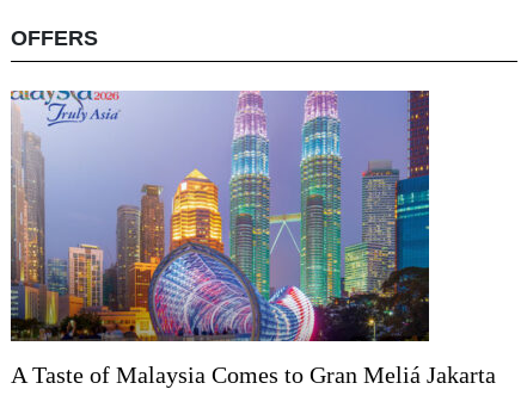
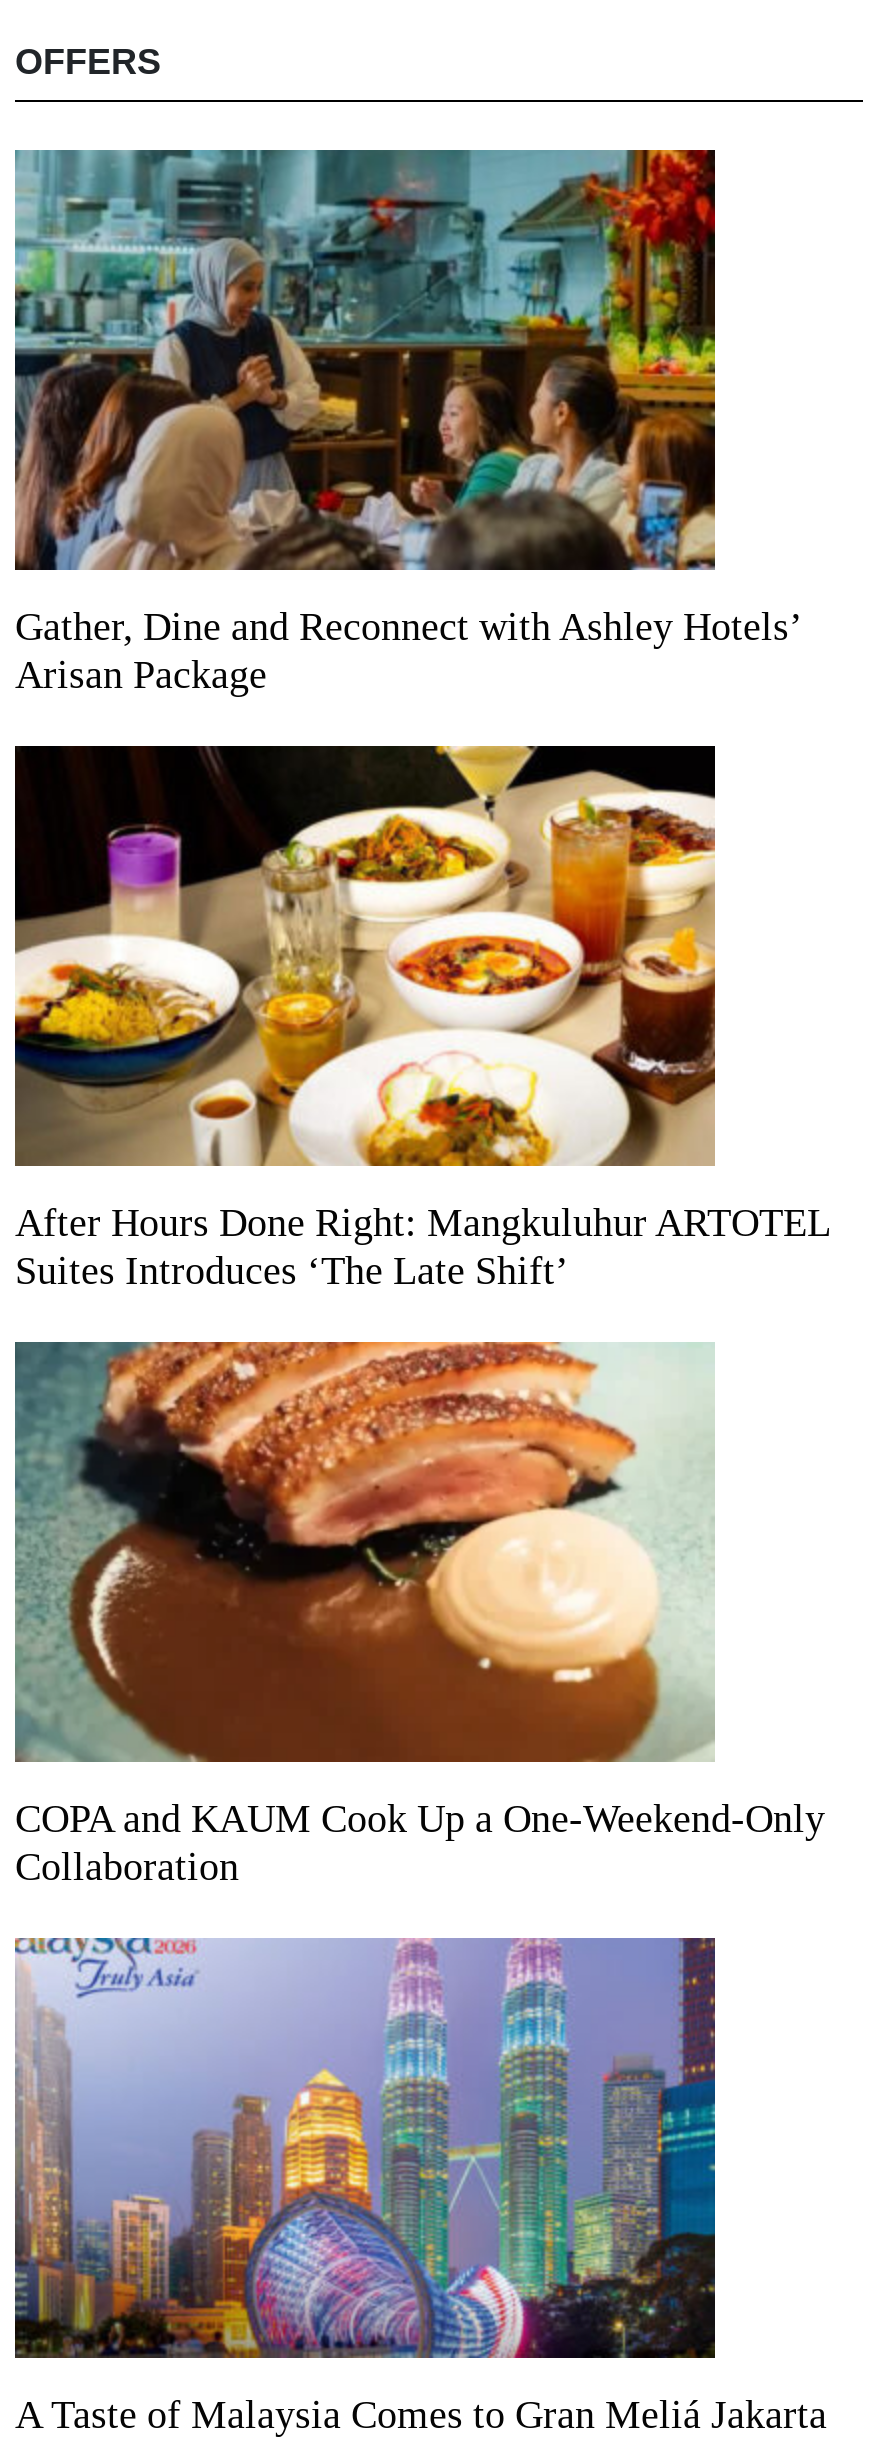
+ [image]
+ Gather, Dine and Reconnect with Ashley Hotels’
+ Arisan Package

+ [image]
+ After Hours Done Right: Mangkuluhur ARTOTEL
+ Suites Introduces ‘The Late Shift’

+ [image]
+ COPA and KAUM Cook Up a One-Weekend-Only
+ Collaboration
